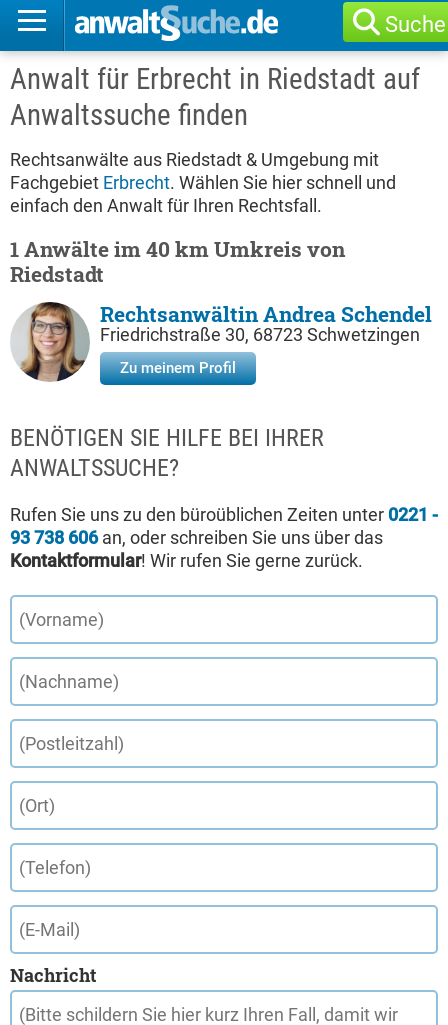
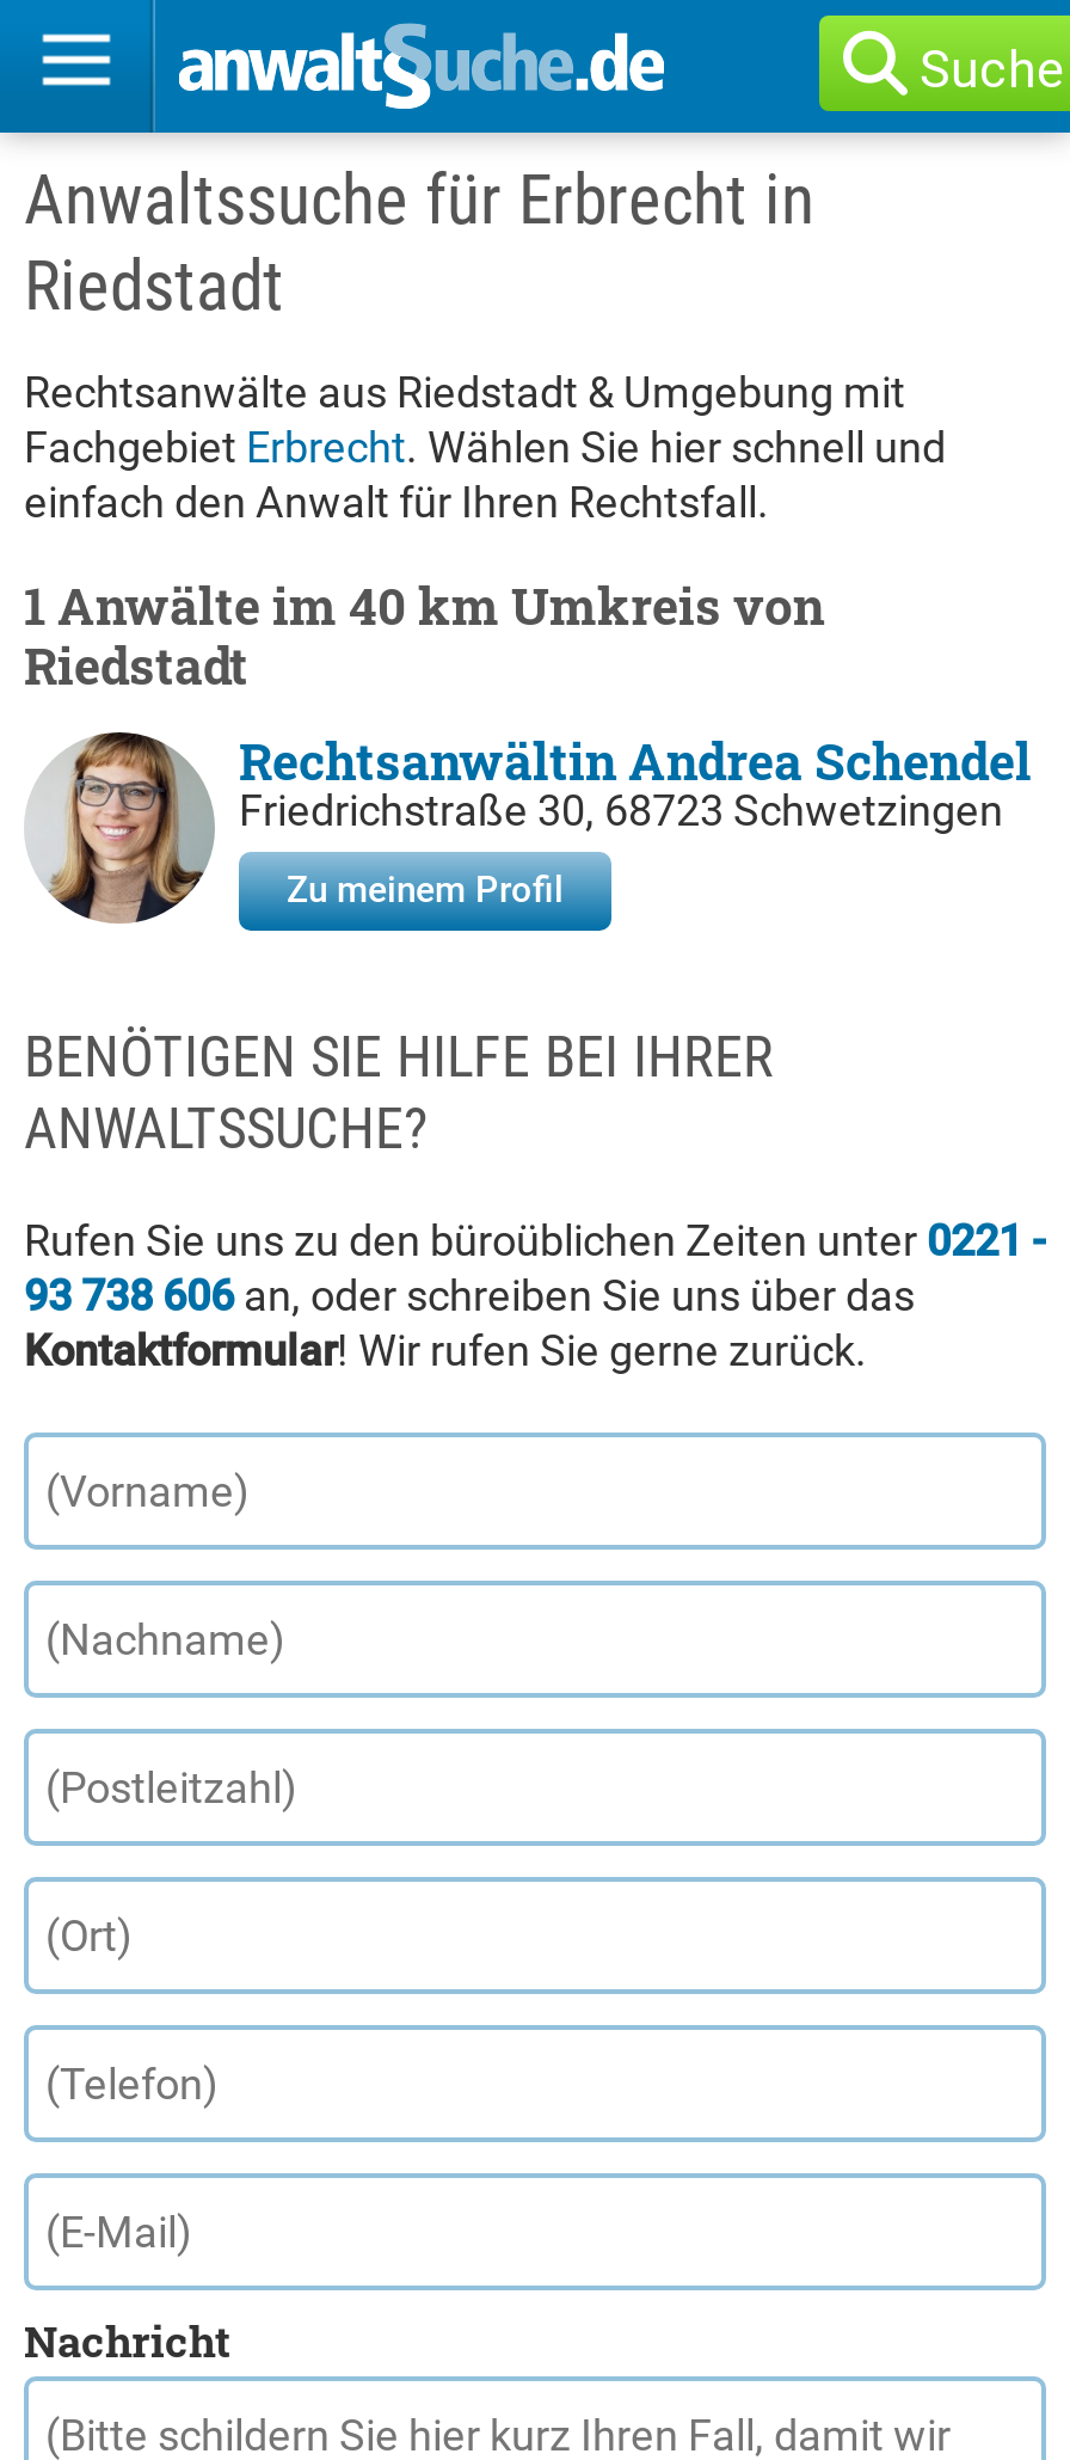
- Anwalt für Erbrecht in Riedstadt auf
- Anwaltssuche finden
+ Anwaltssuche für Erbrecht in
+ Riedstadt
